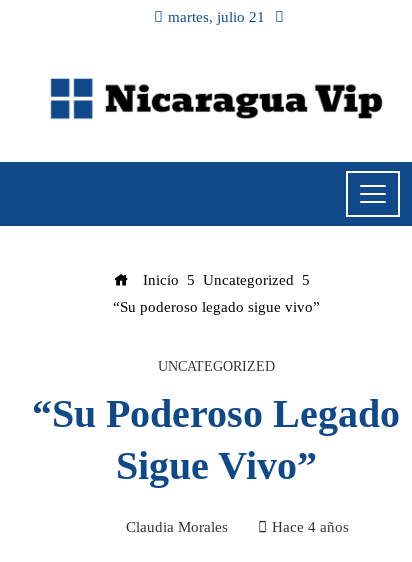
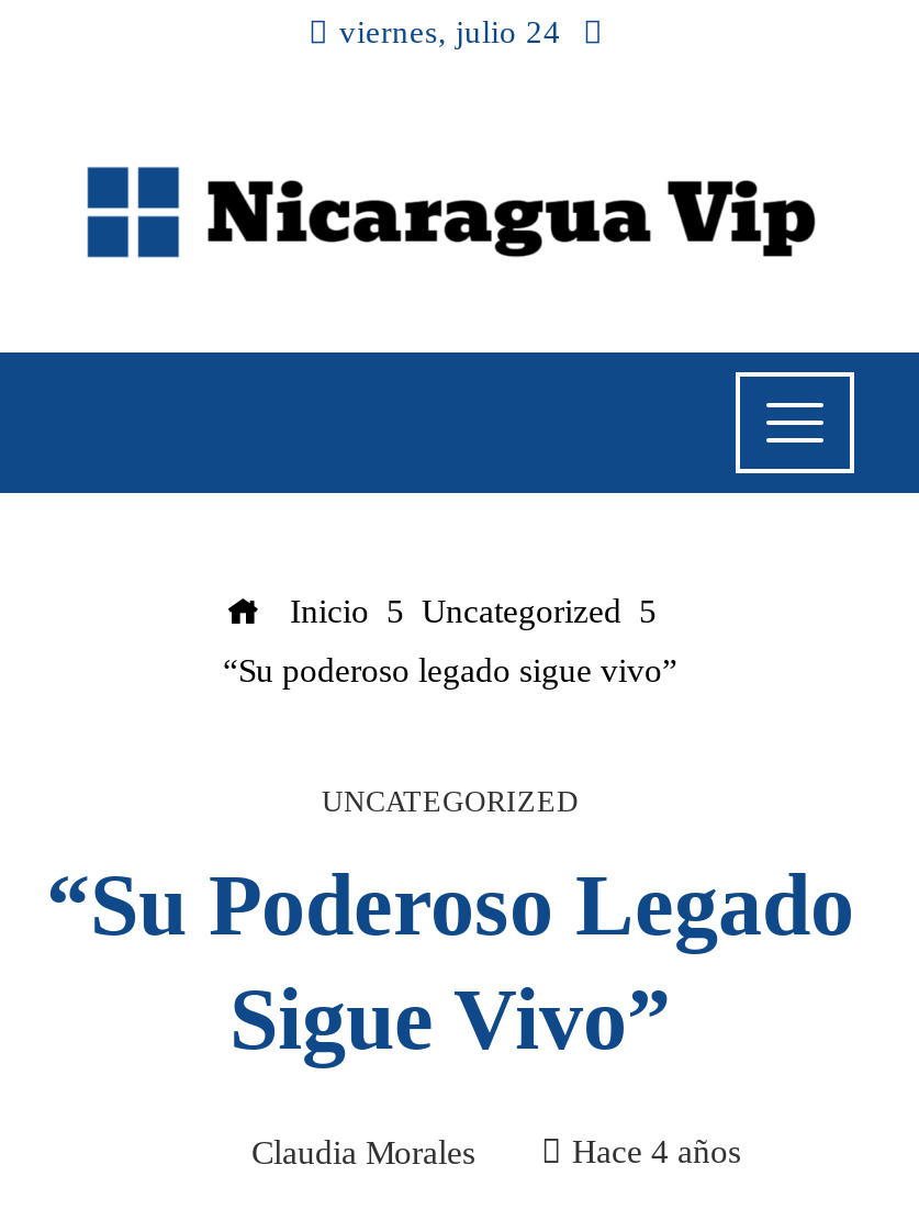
- martes, julio 21
+ viernes, julio 24
